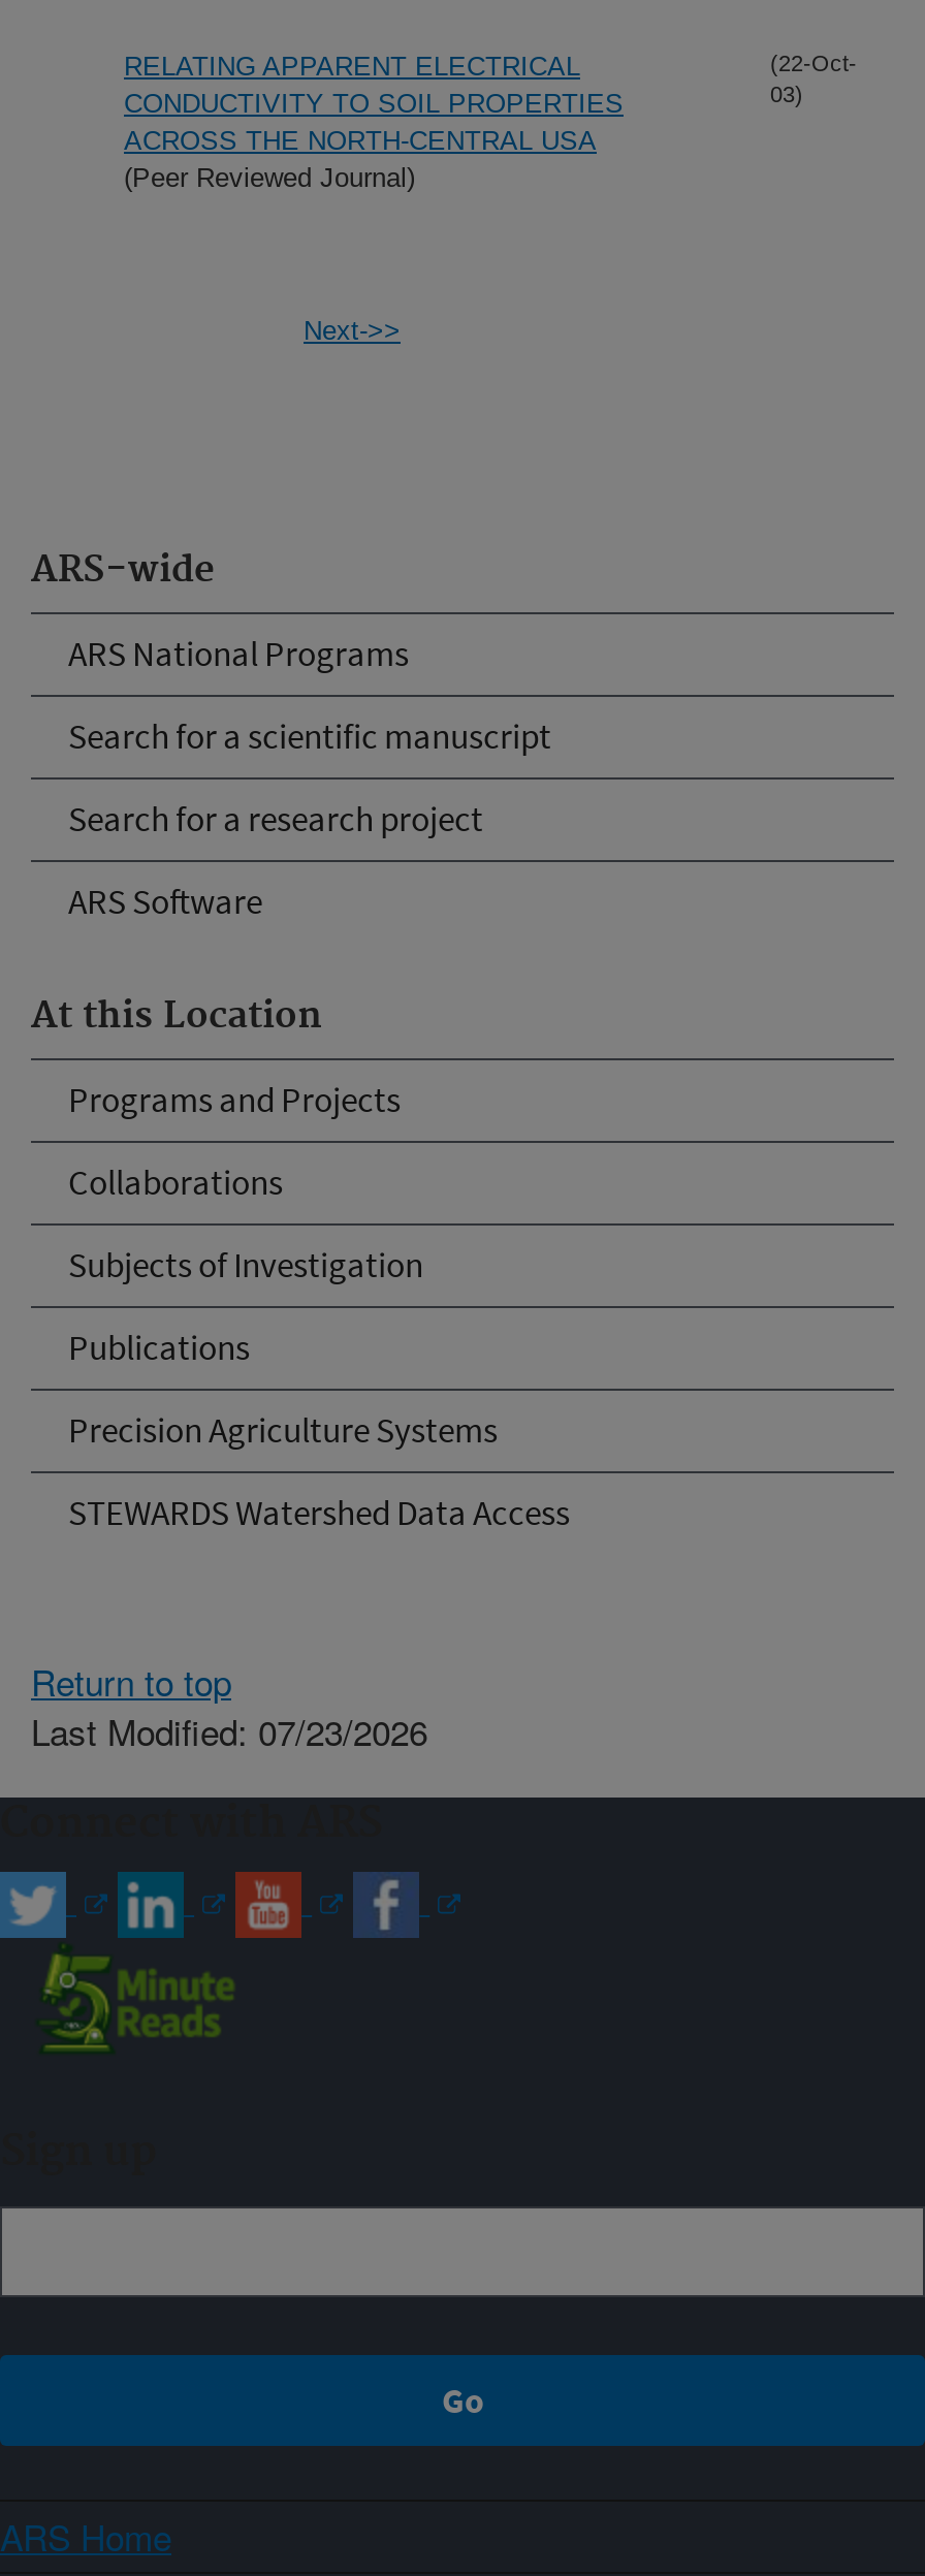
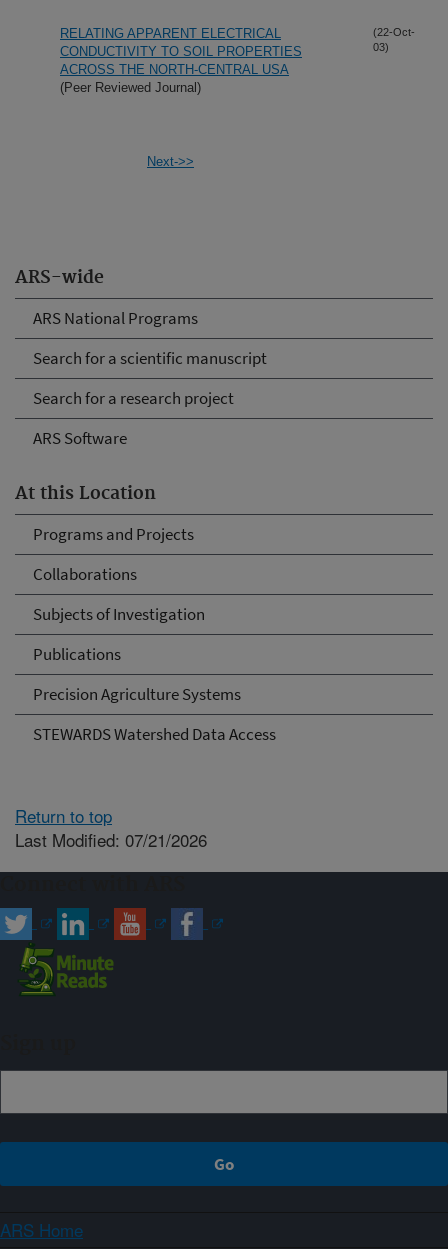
- Last Modified: 07/23/2026
+ Last Modified: 07/21/2026
